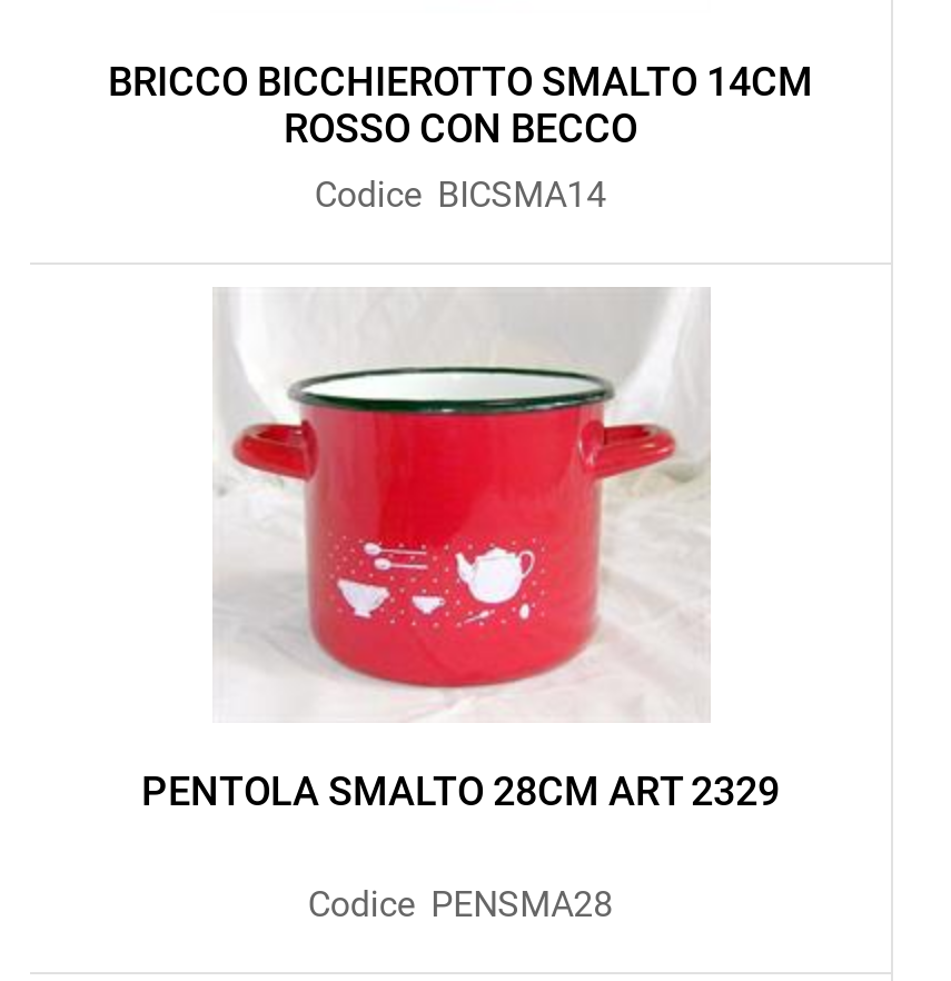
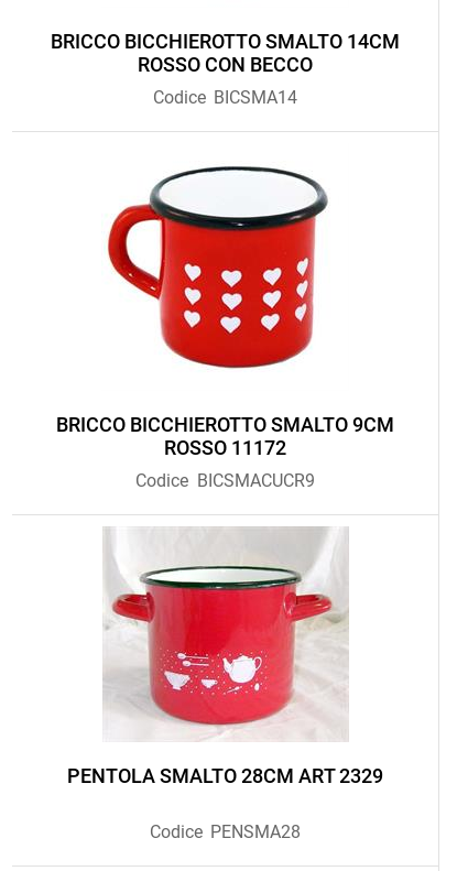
+ [image]
+ BRICCO BICCHIEROTTO SMALTO 9CM
+ ROSSO 11172
+ Codice BICSMACUCR9
